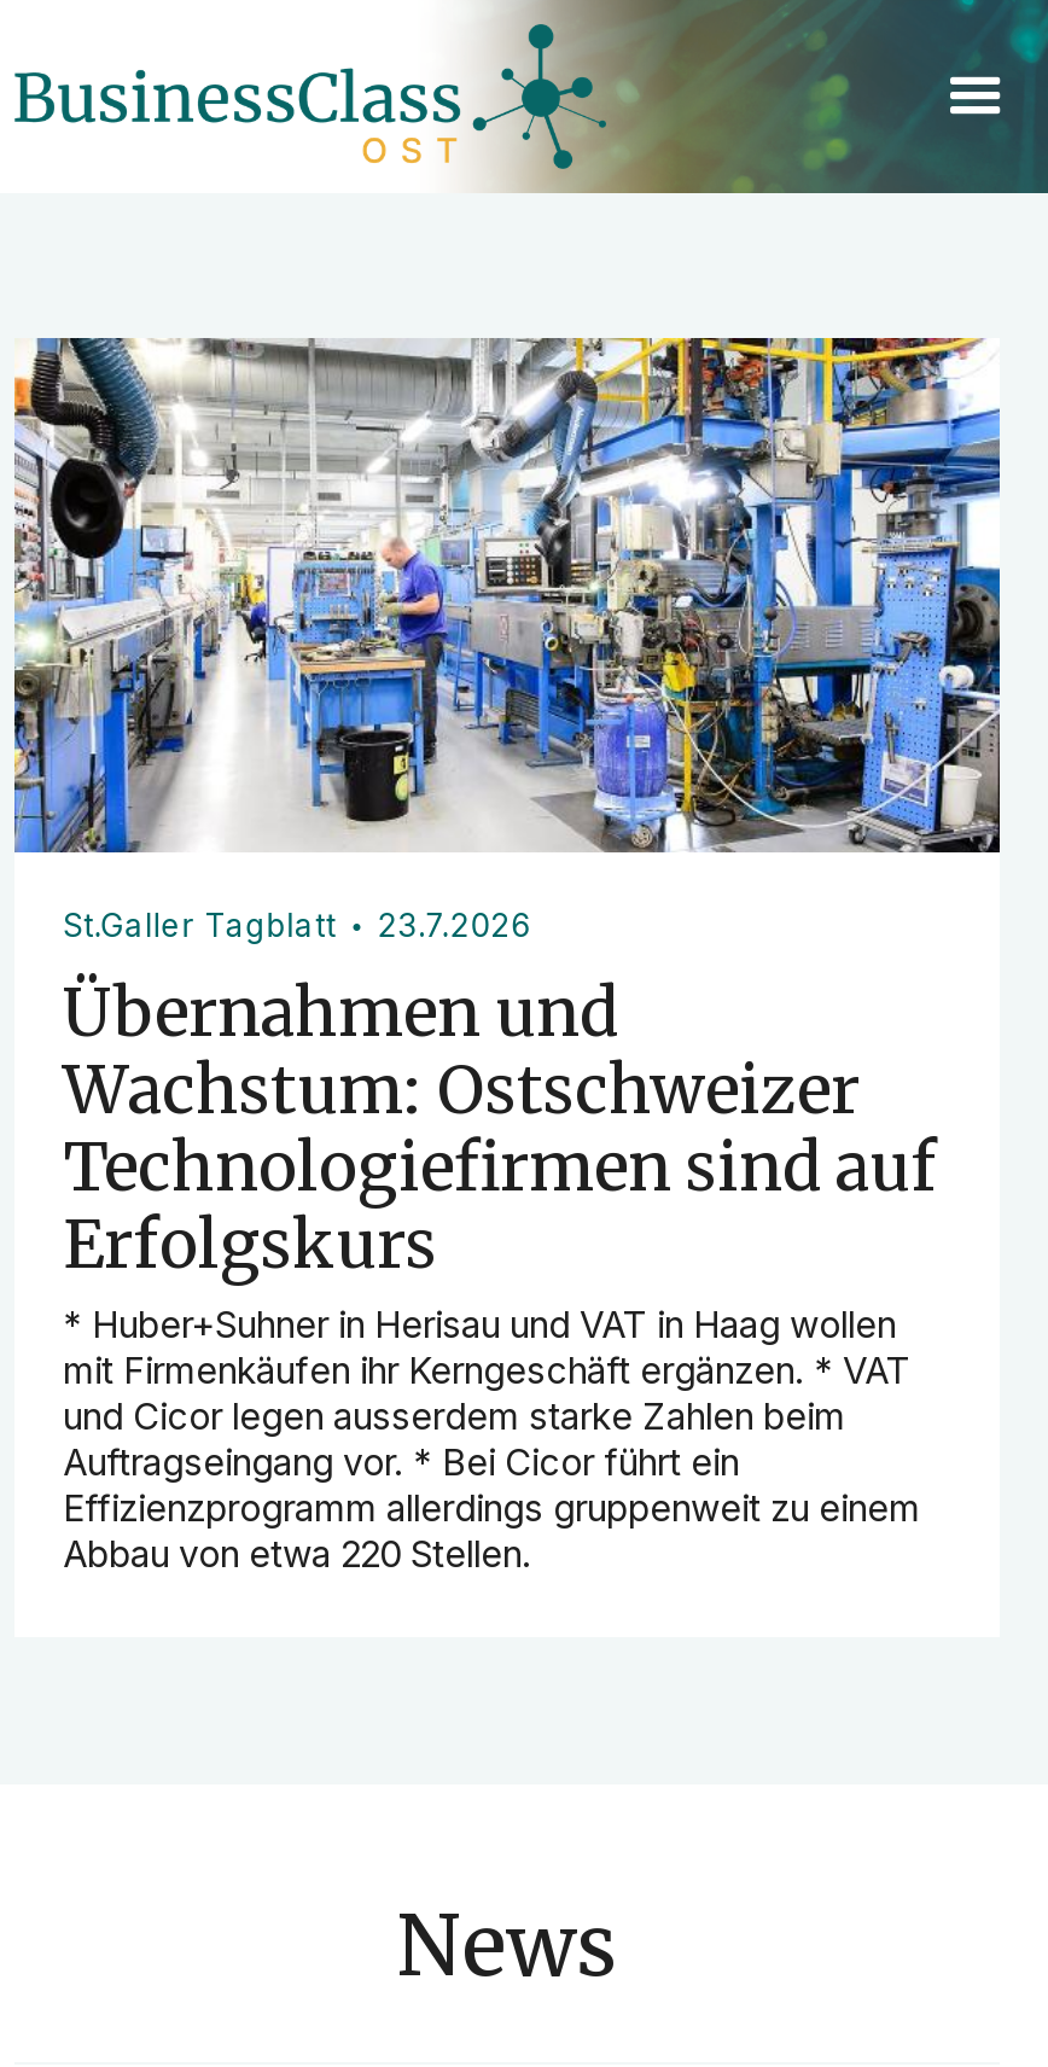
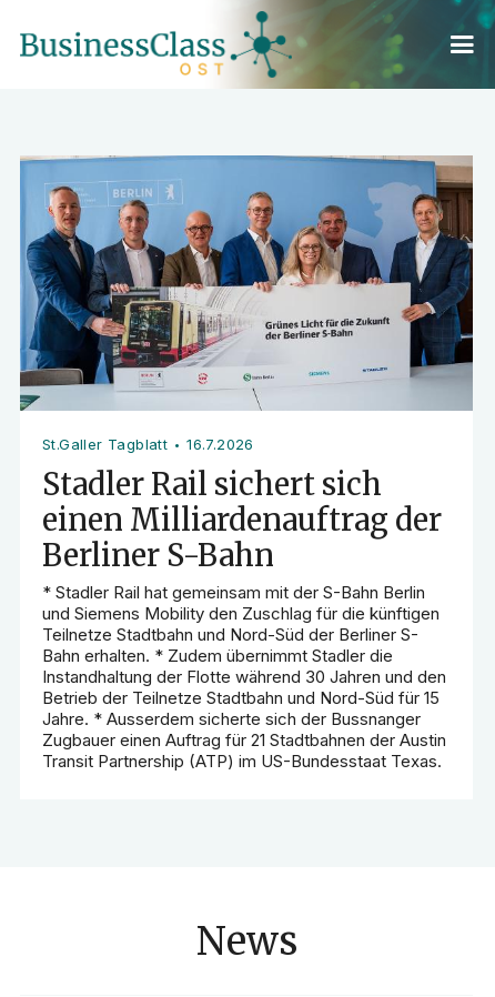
- [image]
- St.Galler Tagblatt • 23.7.2026
- Übernahmen und
- Wachstum: Ostschweizer
- Technologiefirmen sind auf
- Erfolgskurs
- * Huber+Suhner in Herisau und VAT in Haag wollen
- mit Firmenkäufen ihr Kerngeschäft ergänzen. * VAT
- und Cicor legen ausserdem starke Zahlen beim
- Auftragseingang vor. * Bei Cicor führt ein
- Effizienzprogramm allerdings gruppenweit zu einem
- Abbau von etwa 220 Stellen.
+ [image]
+ St.Galler Tagblatt • 16.7.2026
+ Stadler Rail sichert sich
+ einen Milliardenauftrag der
+ Berliner S-Bahn
+ * Stadler Rail hat gemeinsam mit der S-Bahn Berlin
+ und Siemens Mobility den Zuschlag für die künftigen
+ Teilnetze Stadtbahn und Nord-Süd der Berliner S-
+ Bahn erhalten. * Zudem übernimmt Stadler die
+ Instandhaltung der Flotte während 30 Jahren und den
+ Betrieb der Teilnetze Stadtbahn und Nord-Süd für 15
+ Jahre. * Ausserdem sicherte sich der Bussnanger
+ Zugbauer einen Auftrag für 21 Stadtbahnen der Austin
+ Transit Partnership (ATP) im US-Bundesstaat Texas.
